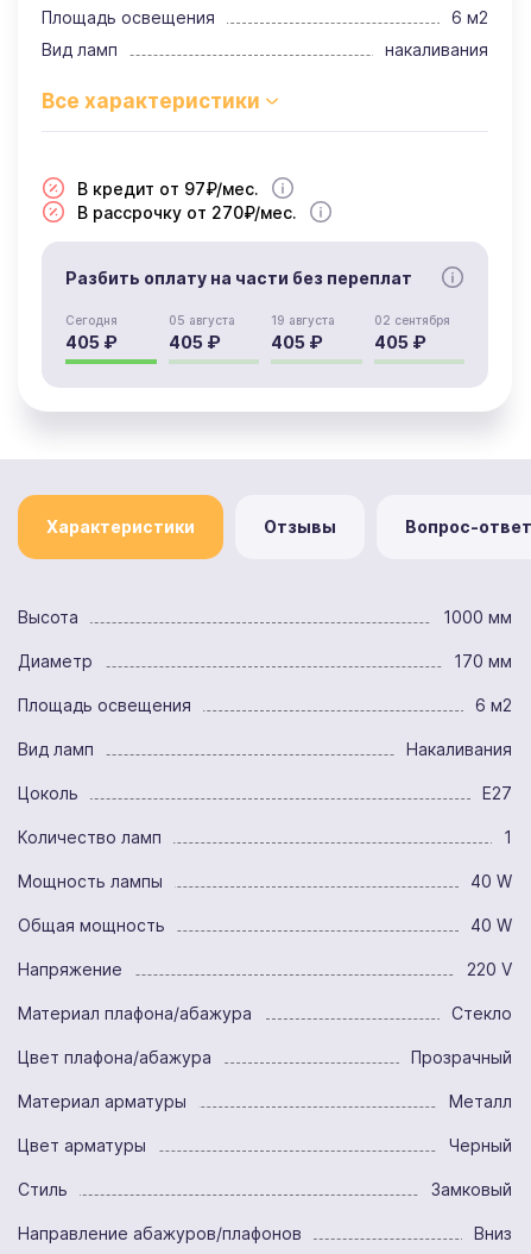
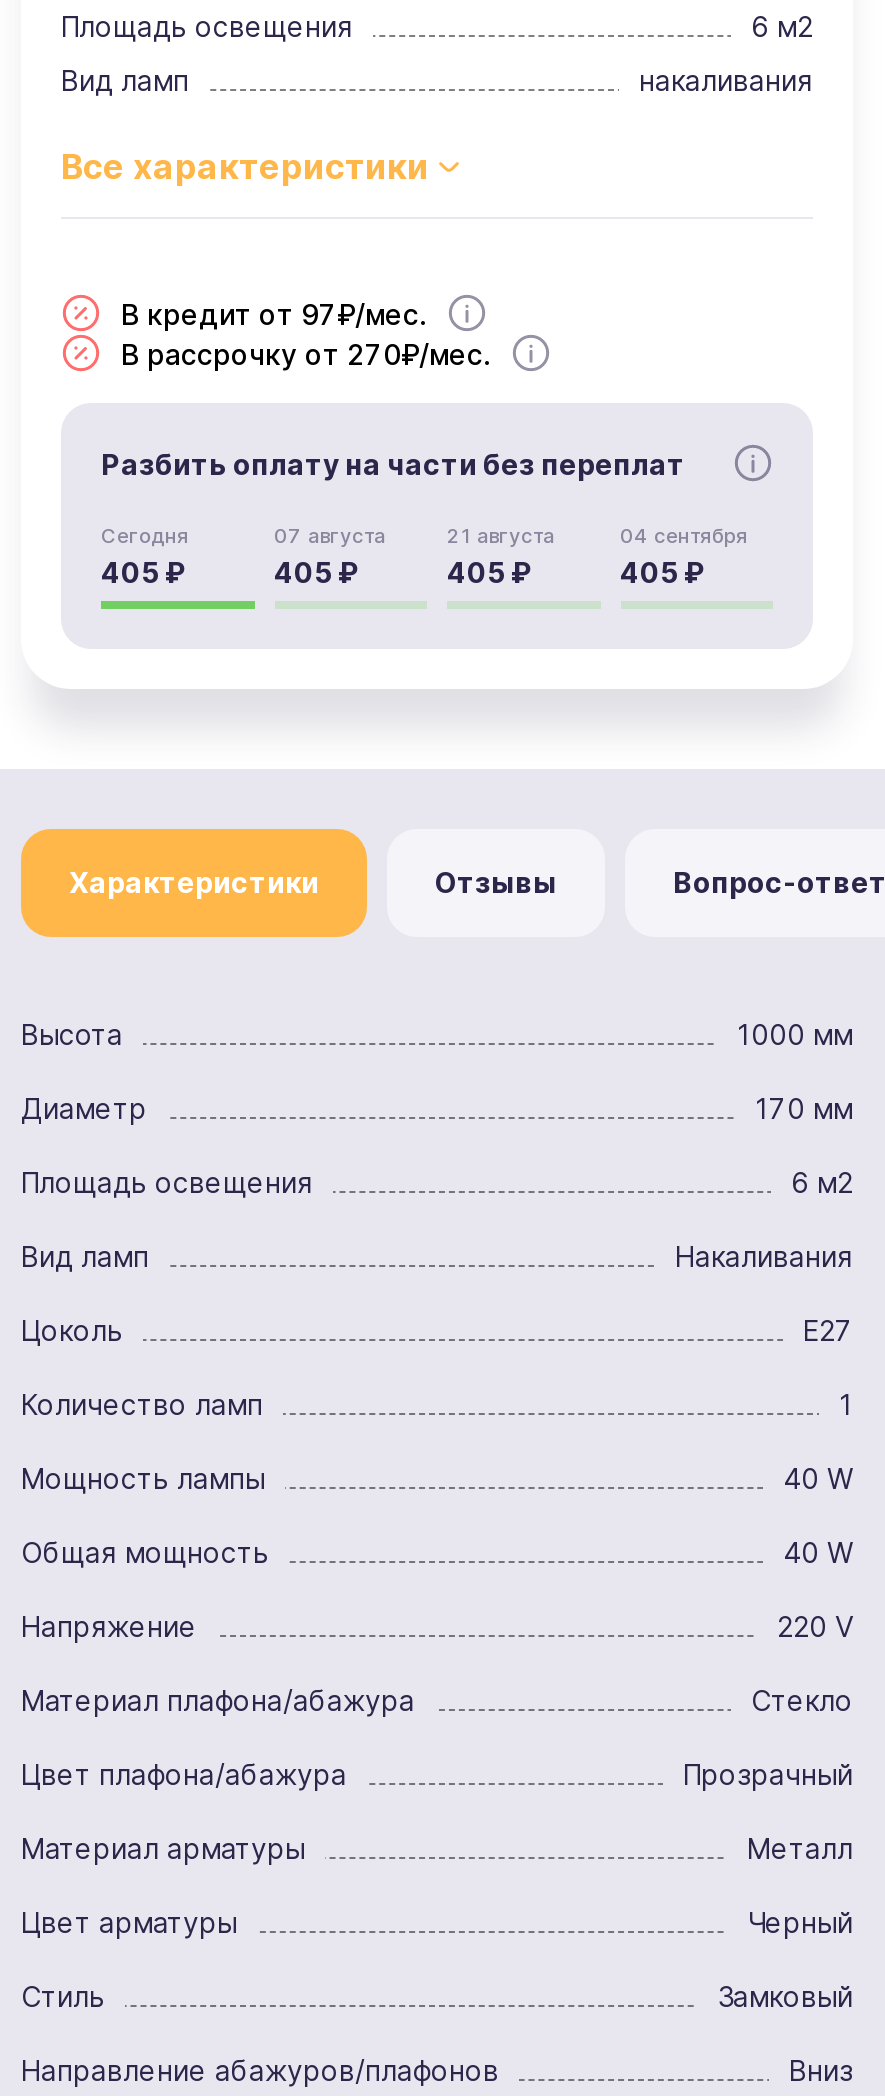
- 05 августа
+ 07 августа

- 19 августа
+ 21 августа

- 02 сентября
+ 04 сентября
